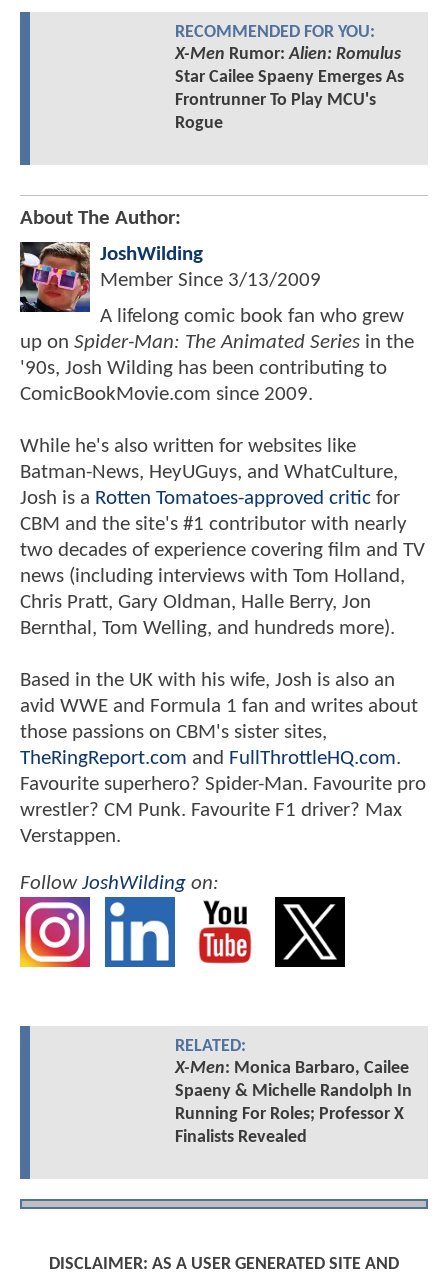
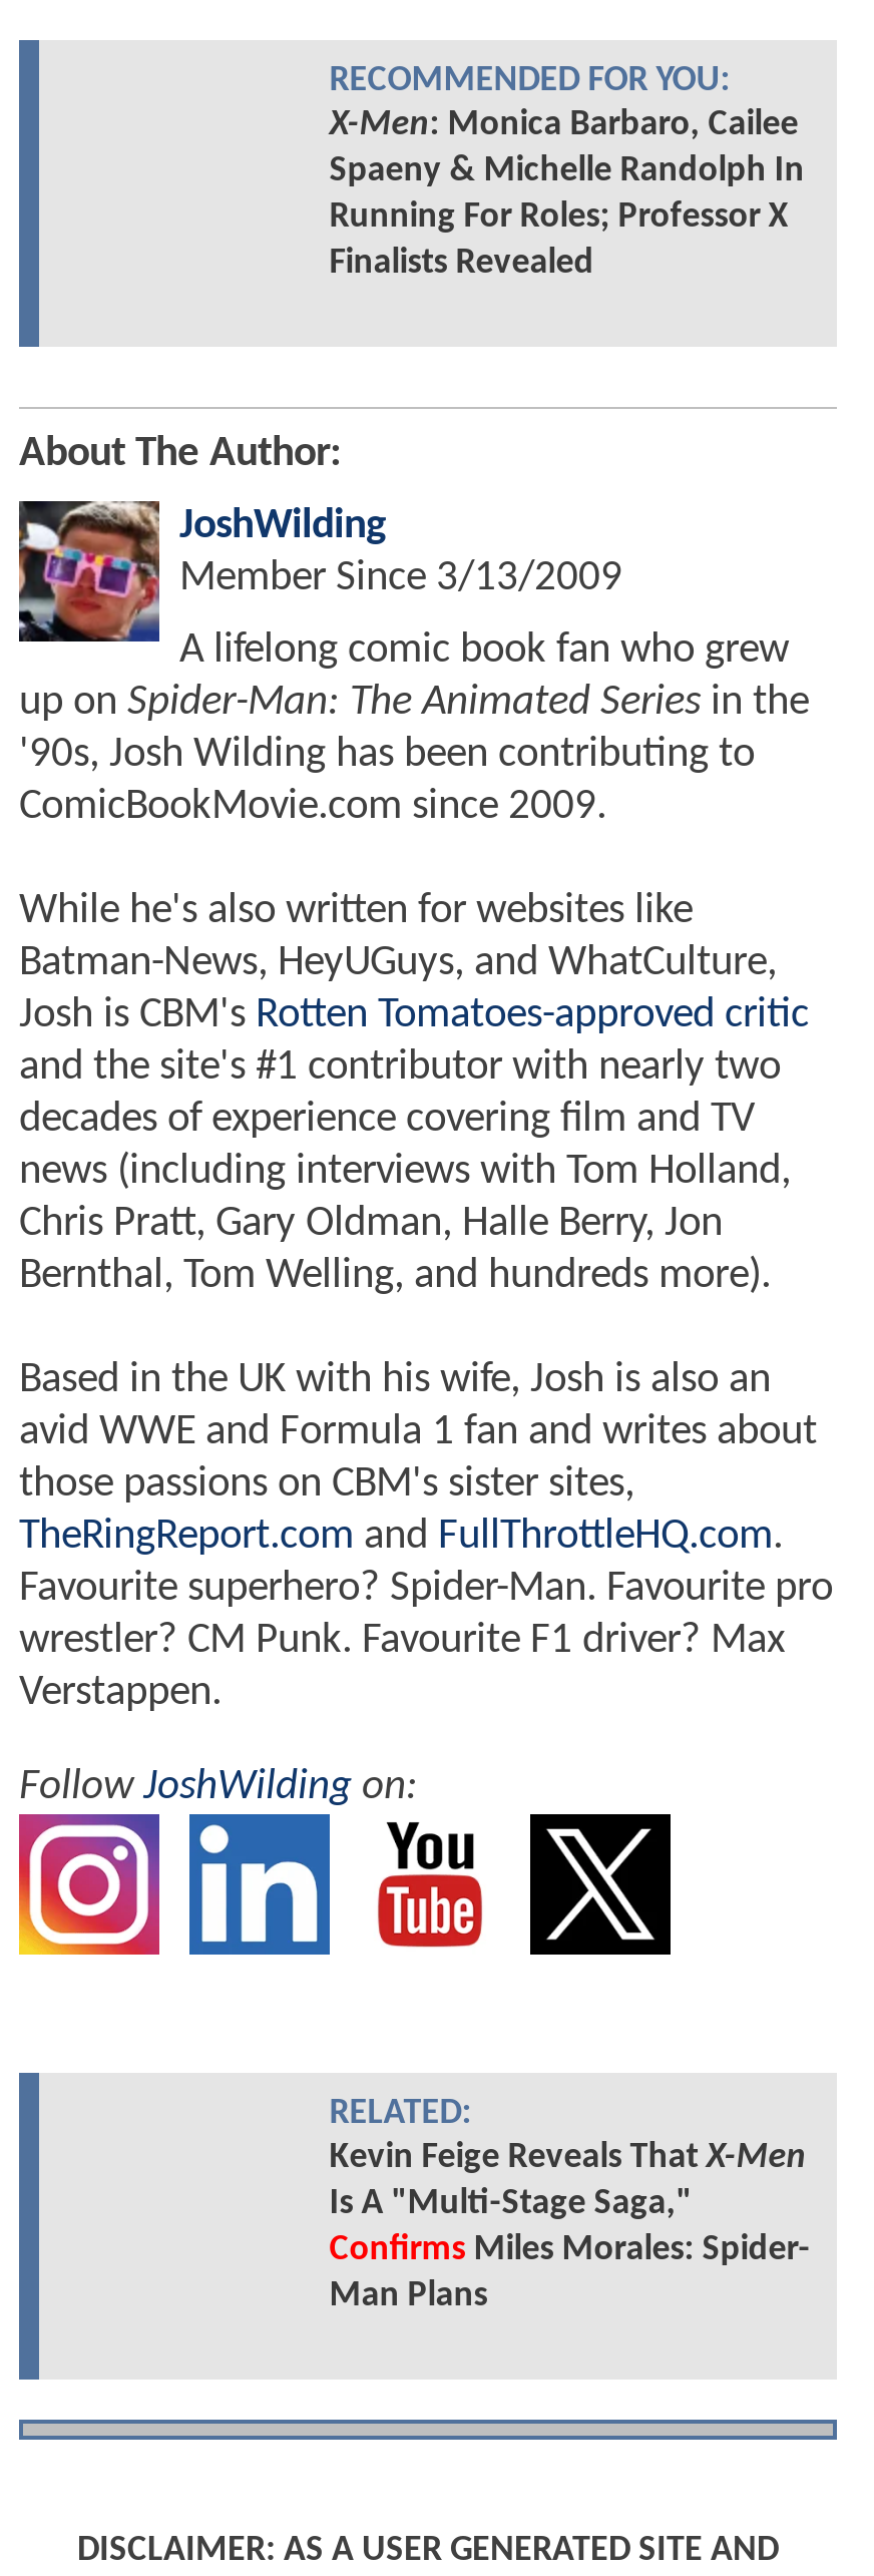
- X-Men Rumor: Alien: Romulus
- Star Cailee Spaeny Emerges As
- Frontrunner To Play MCU's
- Rogue

- Josh is a Rotten Tomatoes-approved critic for
- CBM and the site's #1 contributor with nearly
- two decades of experience covering film and TV
+ Josh is CBM's Rotten Tomatoes-approved critic
+ and the site's #1 contributor with nearly two
+ decades of experience covering film and TV

moved up: X-Men: Monica Barbaro, Cailee | Spaeny & Michelle Randolph In | Running For Roles; Professor X | Finalists Revealed

+ Kevin Feige Reveals That X-Men
+ Is A "Multi-Stage Saga,"
+ Confirms Miles Morales: Spider-
+ Man Plans
